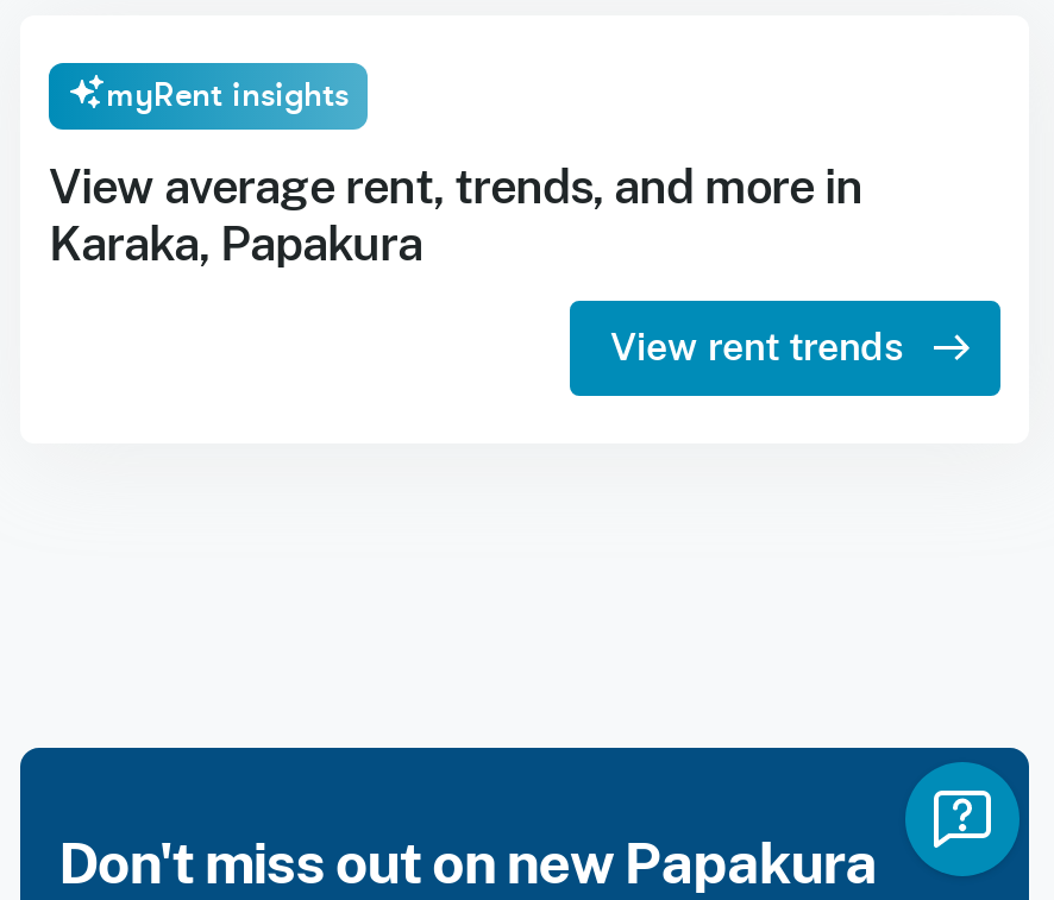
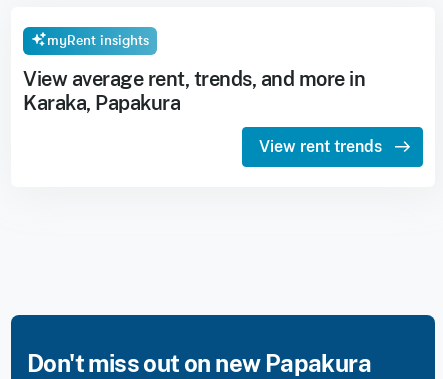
- [image]
